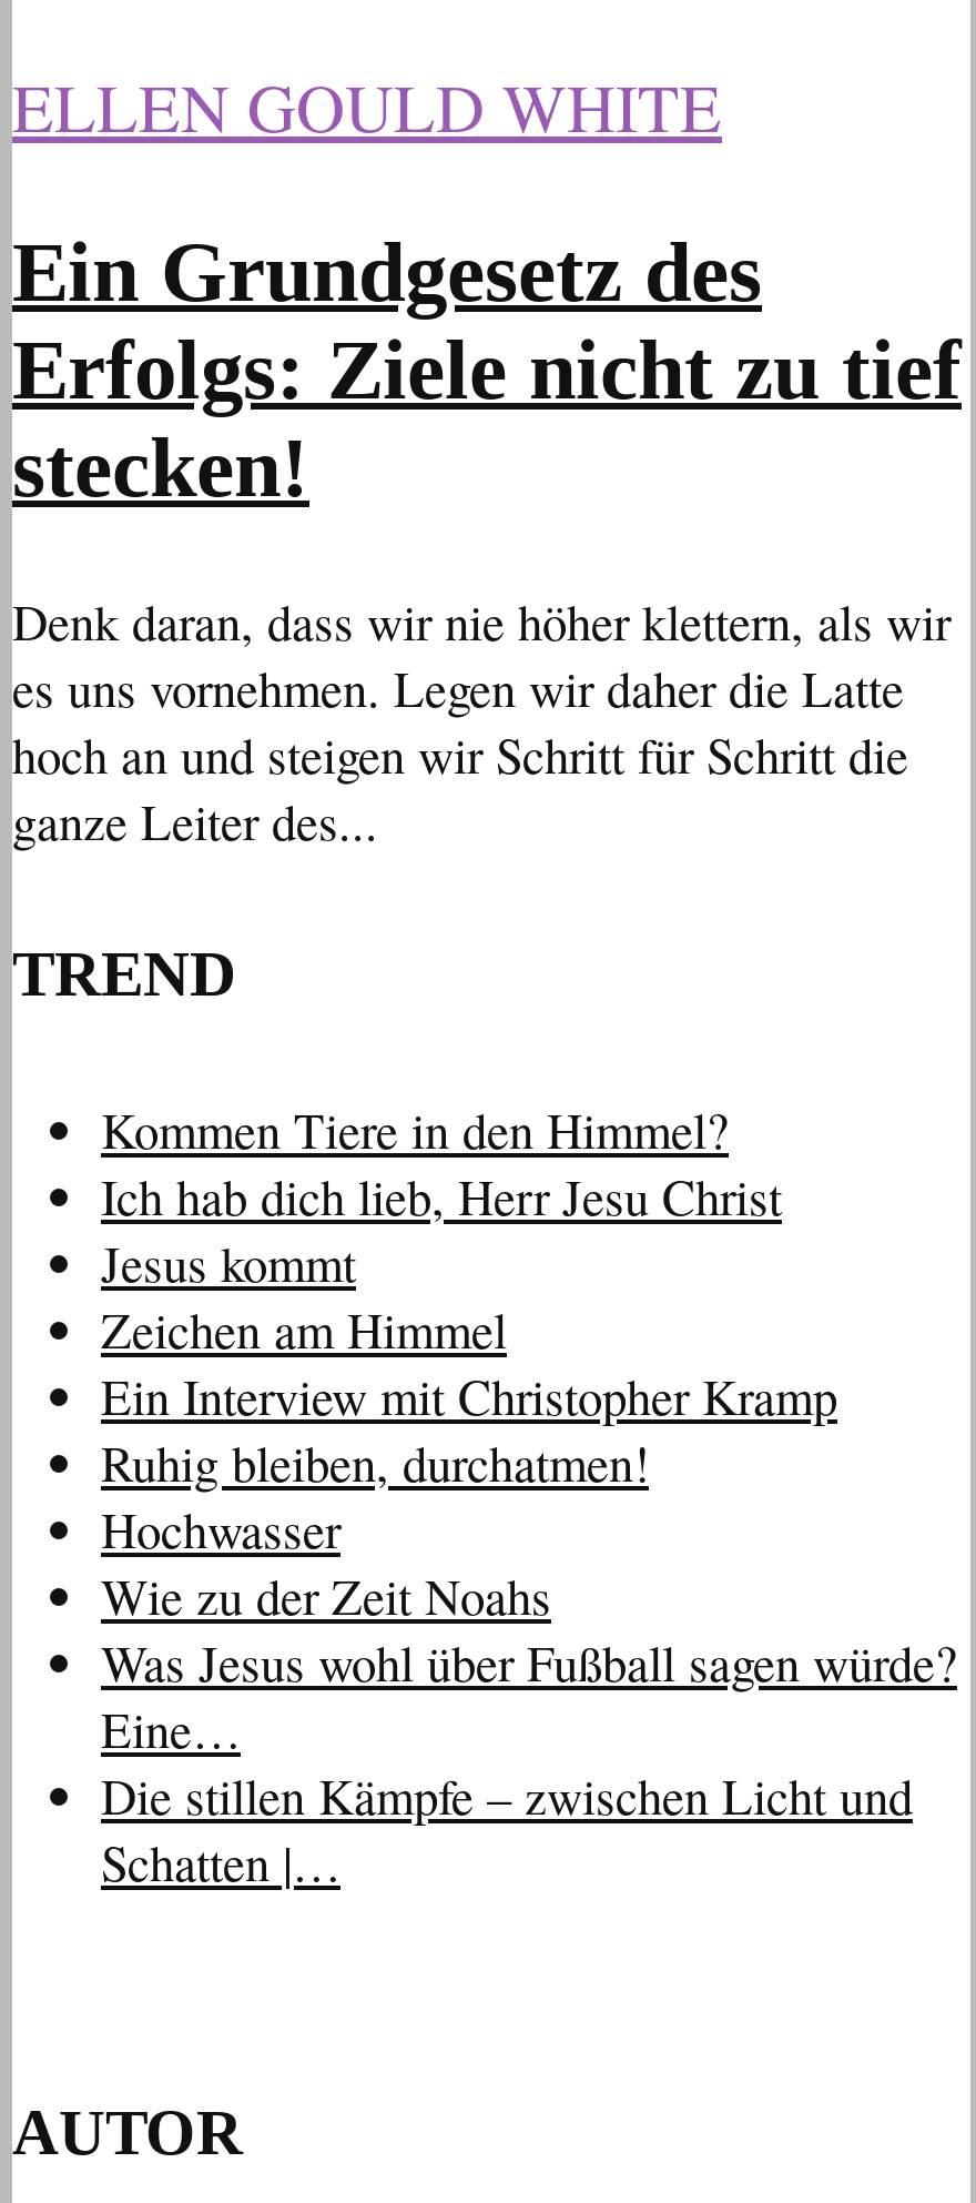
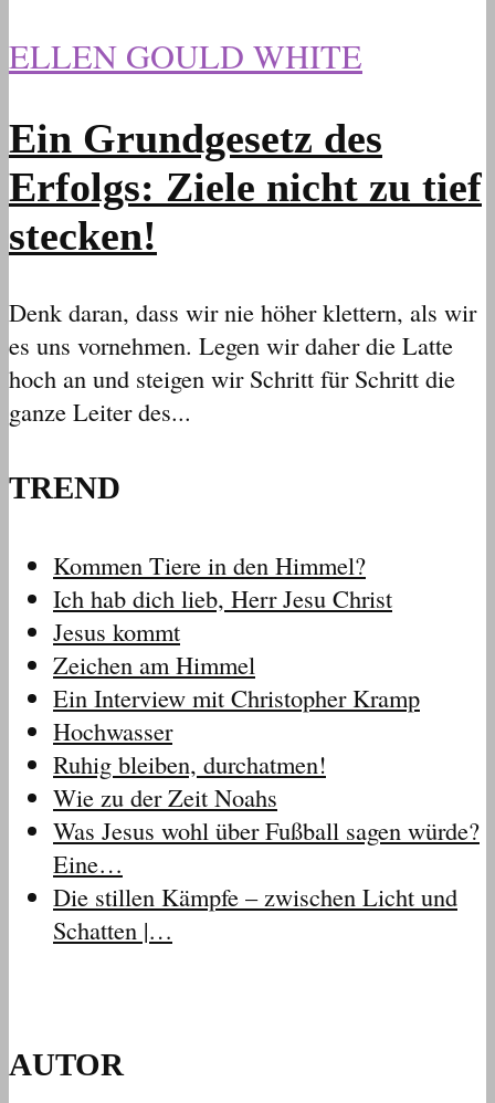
moved down: Ruhig bleiben, durchatmen!

moved up: Hochwasser
